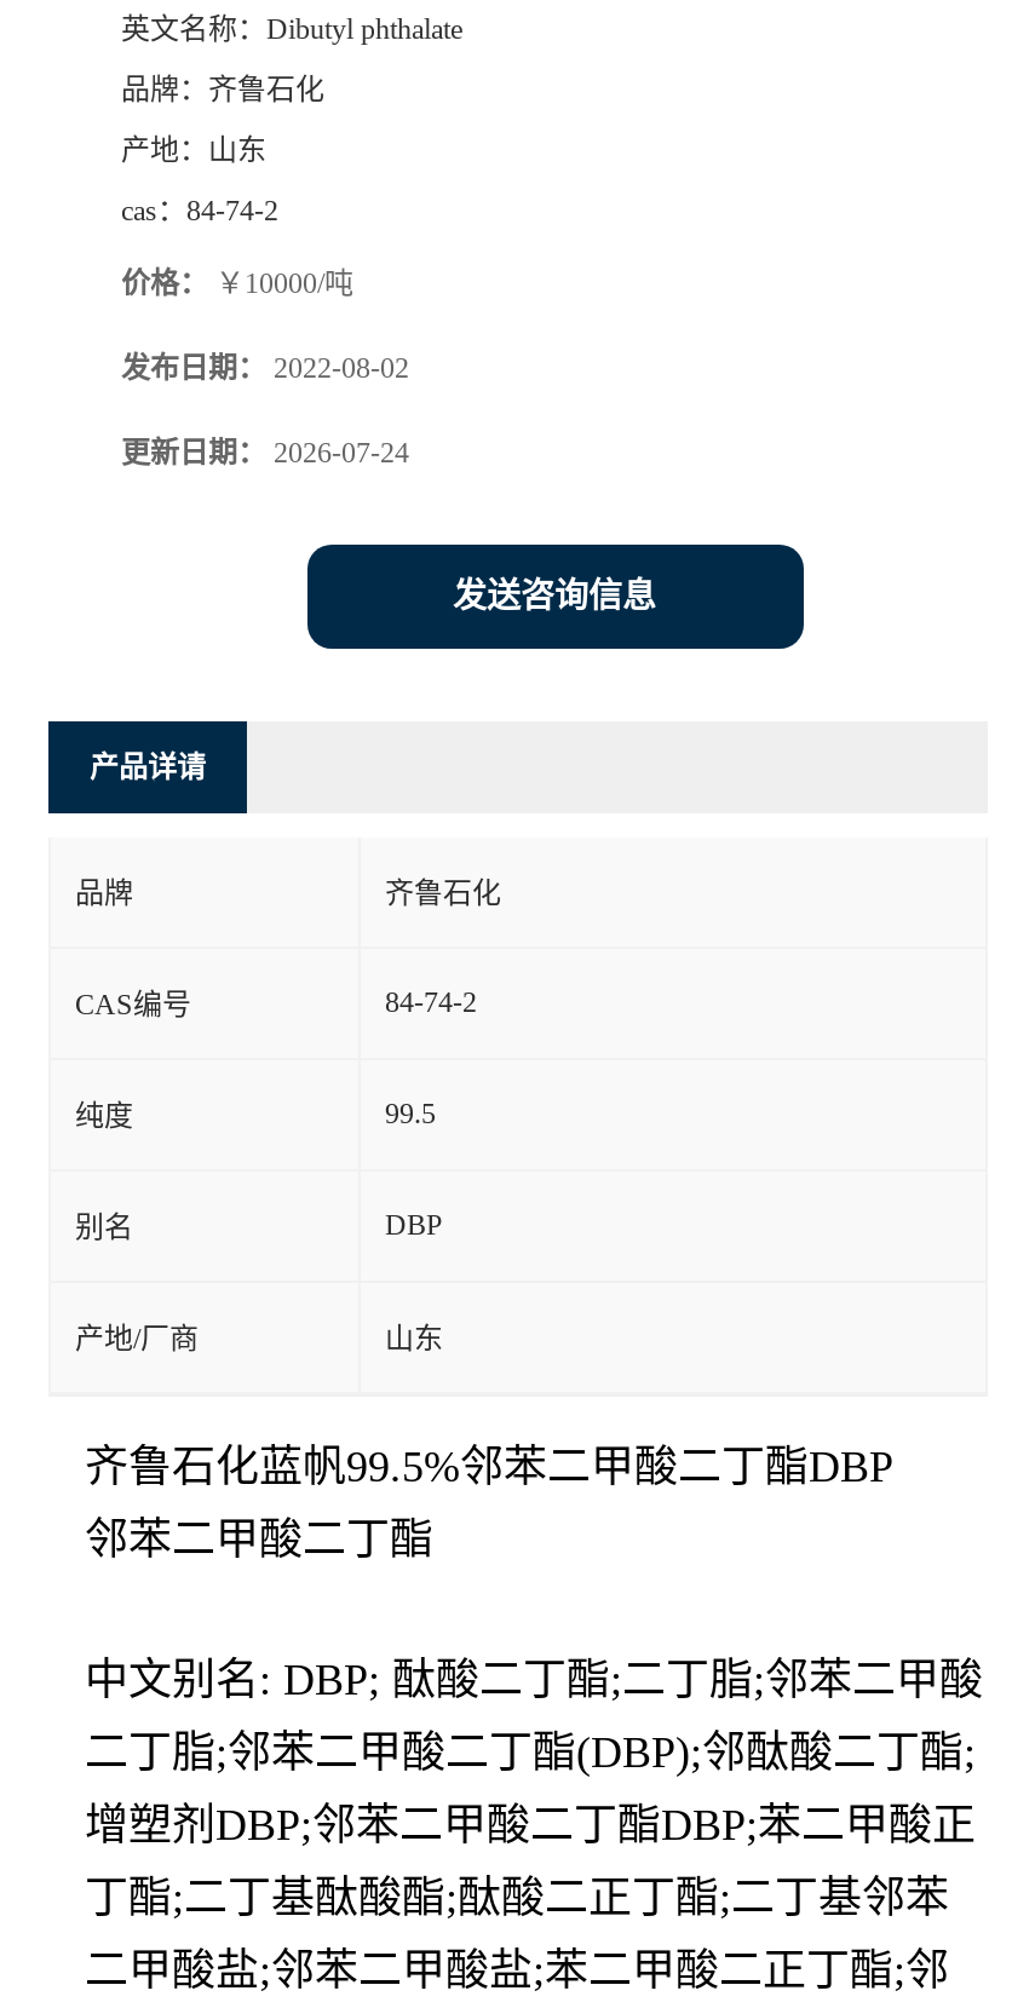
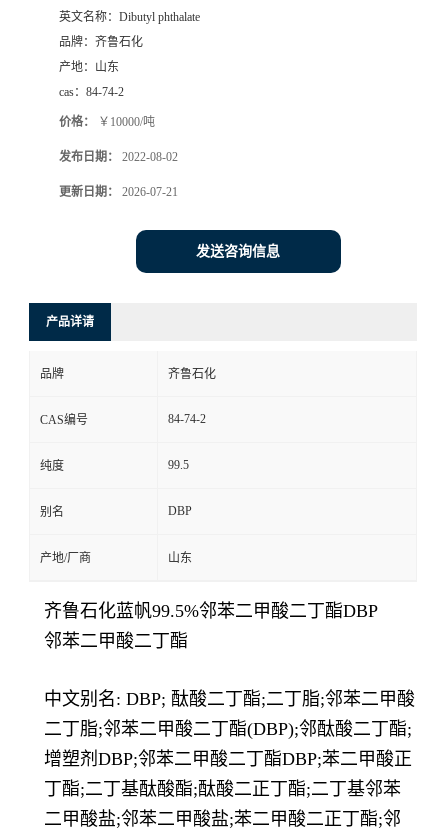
- 更新日期：2026-07-24
+ 更新日期：2026-07-21
